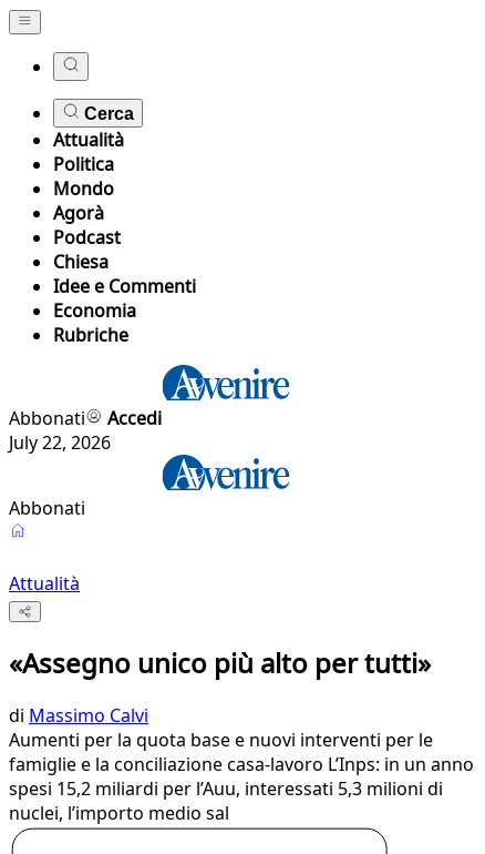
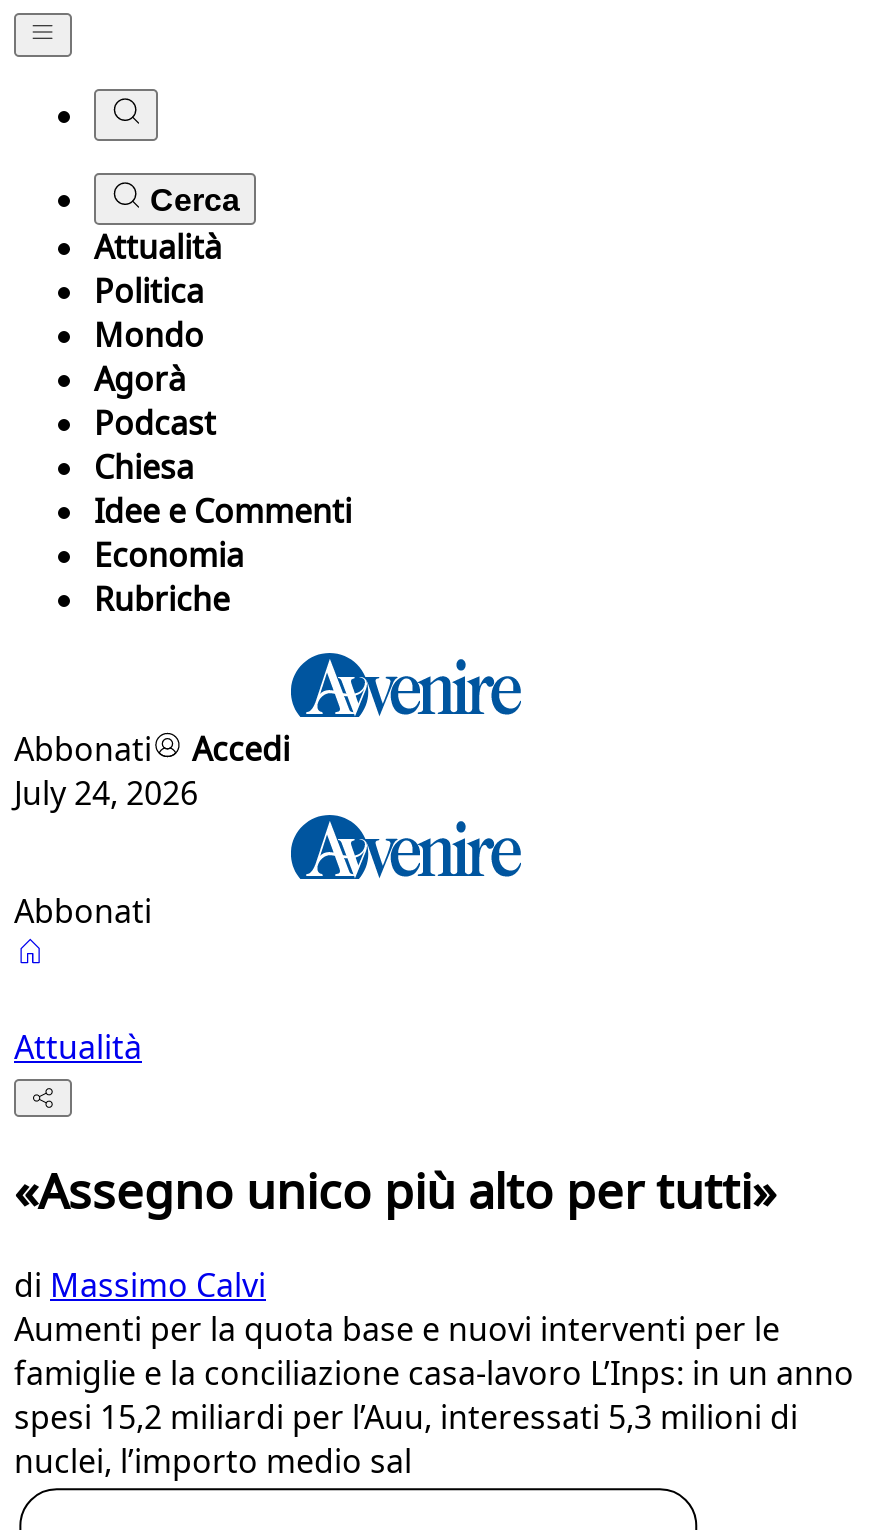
- July 22, 2026
+ July 24, 2026
